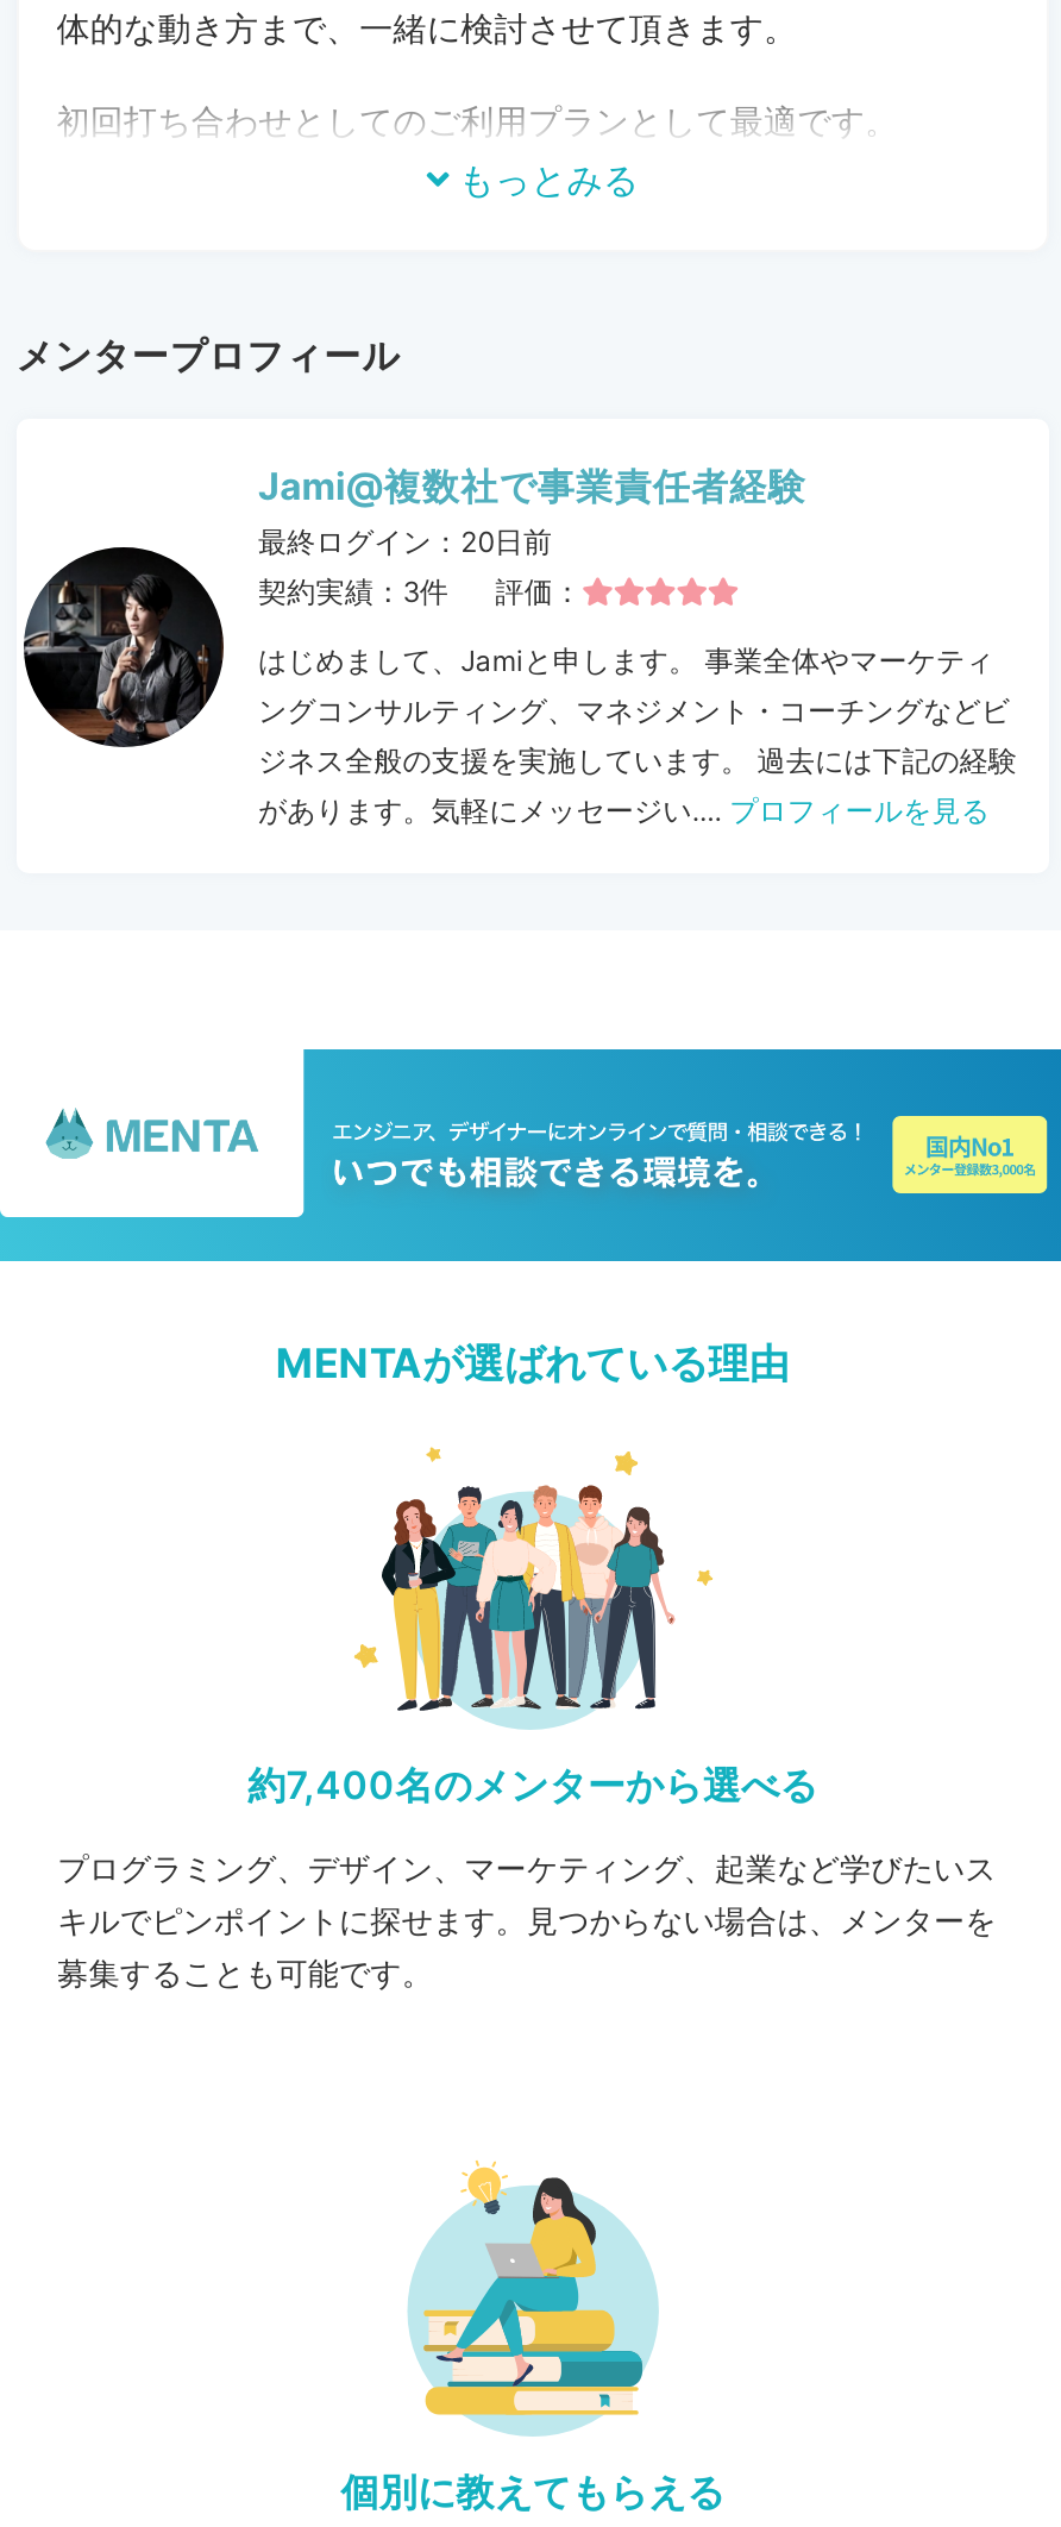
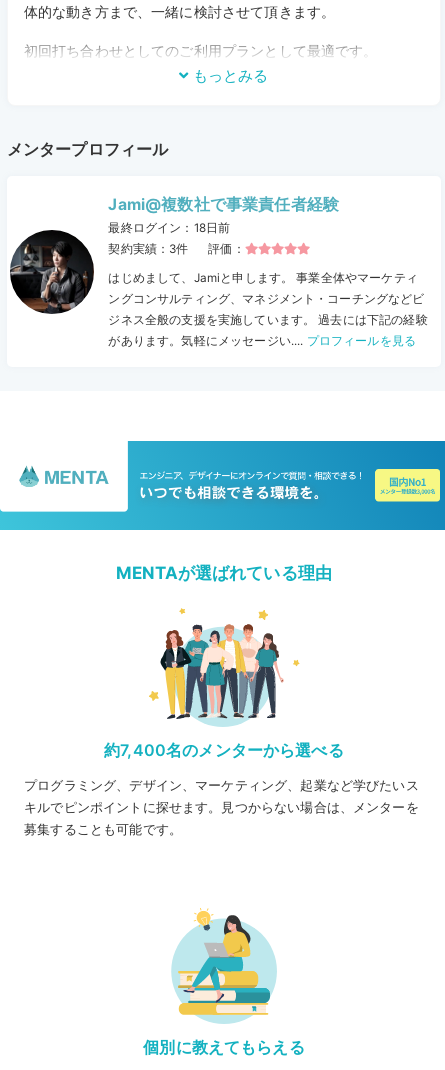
- 最終ログイン：20日前
+ 最終ログイン：18日前
